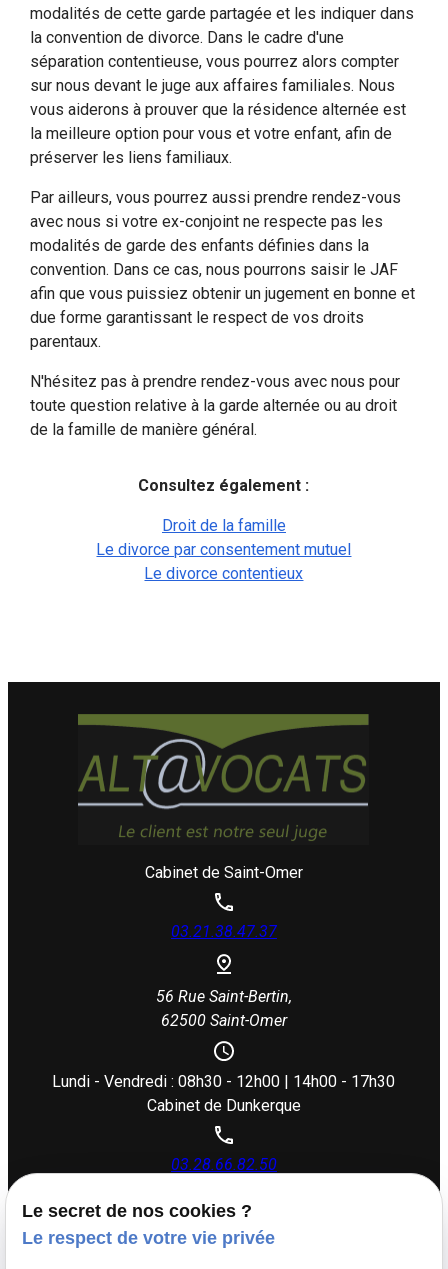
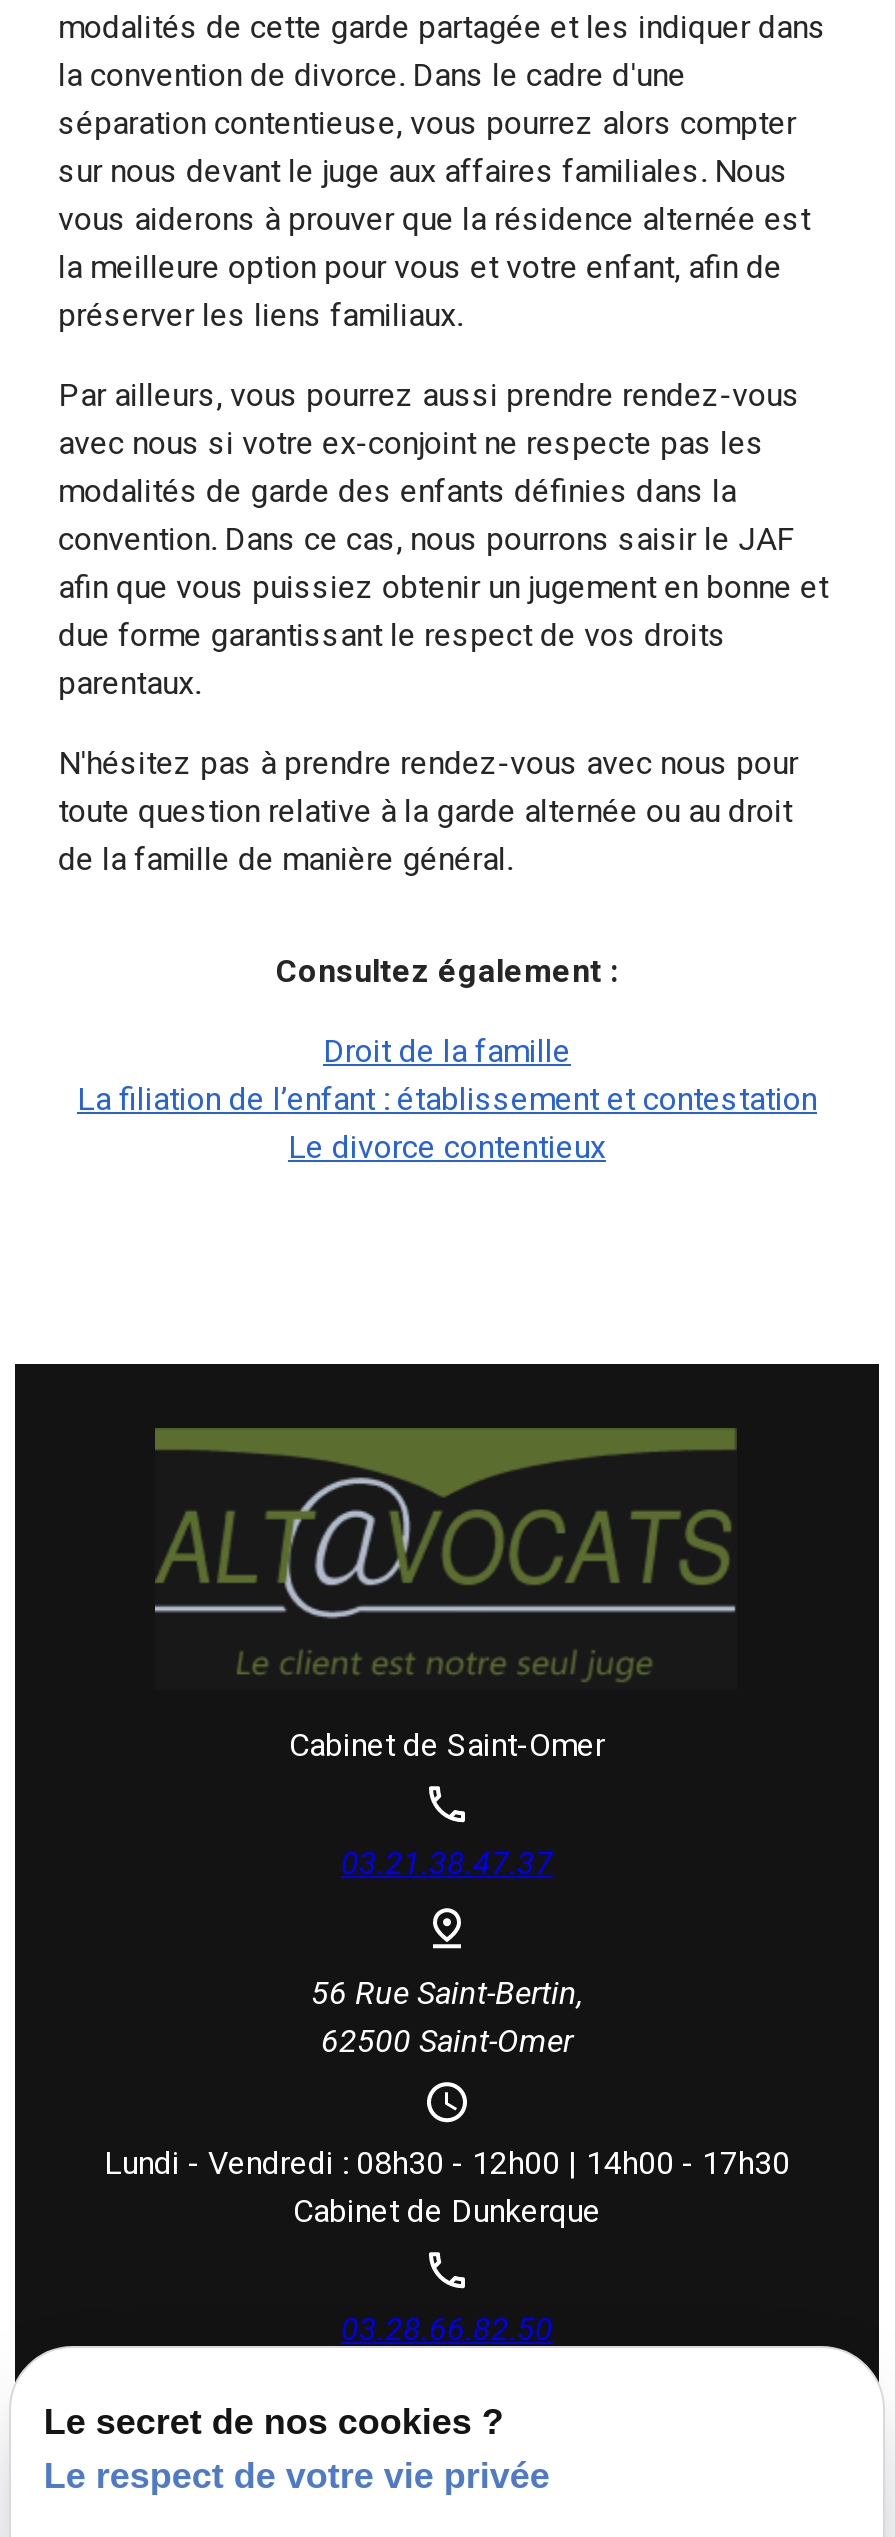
- Le divorce par consentement mutuel
+ La filiation de l’enfant : établissement et contestation
